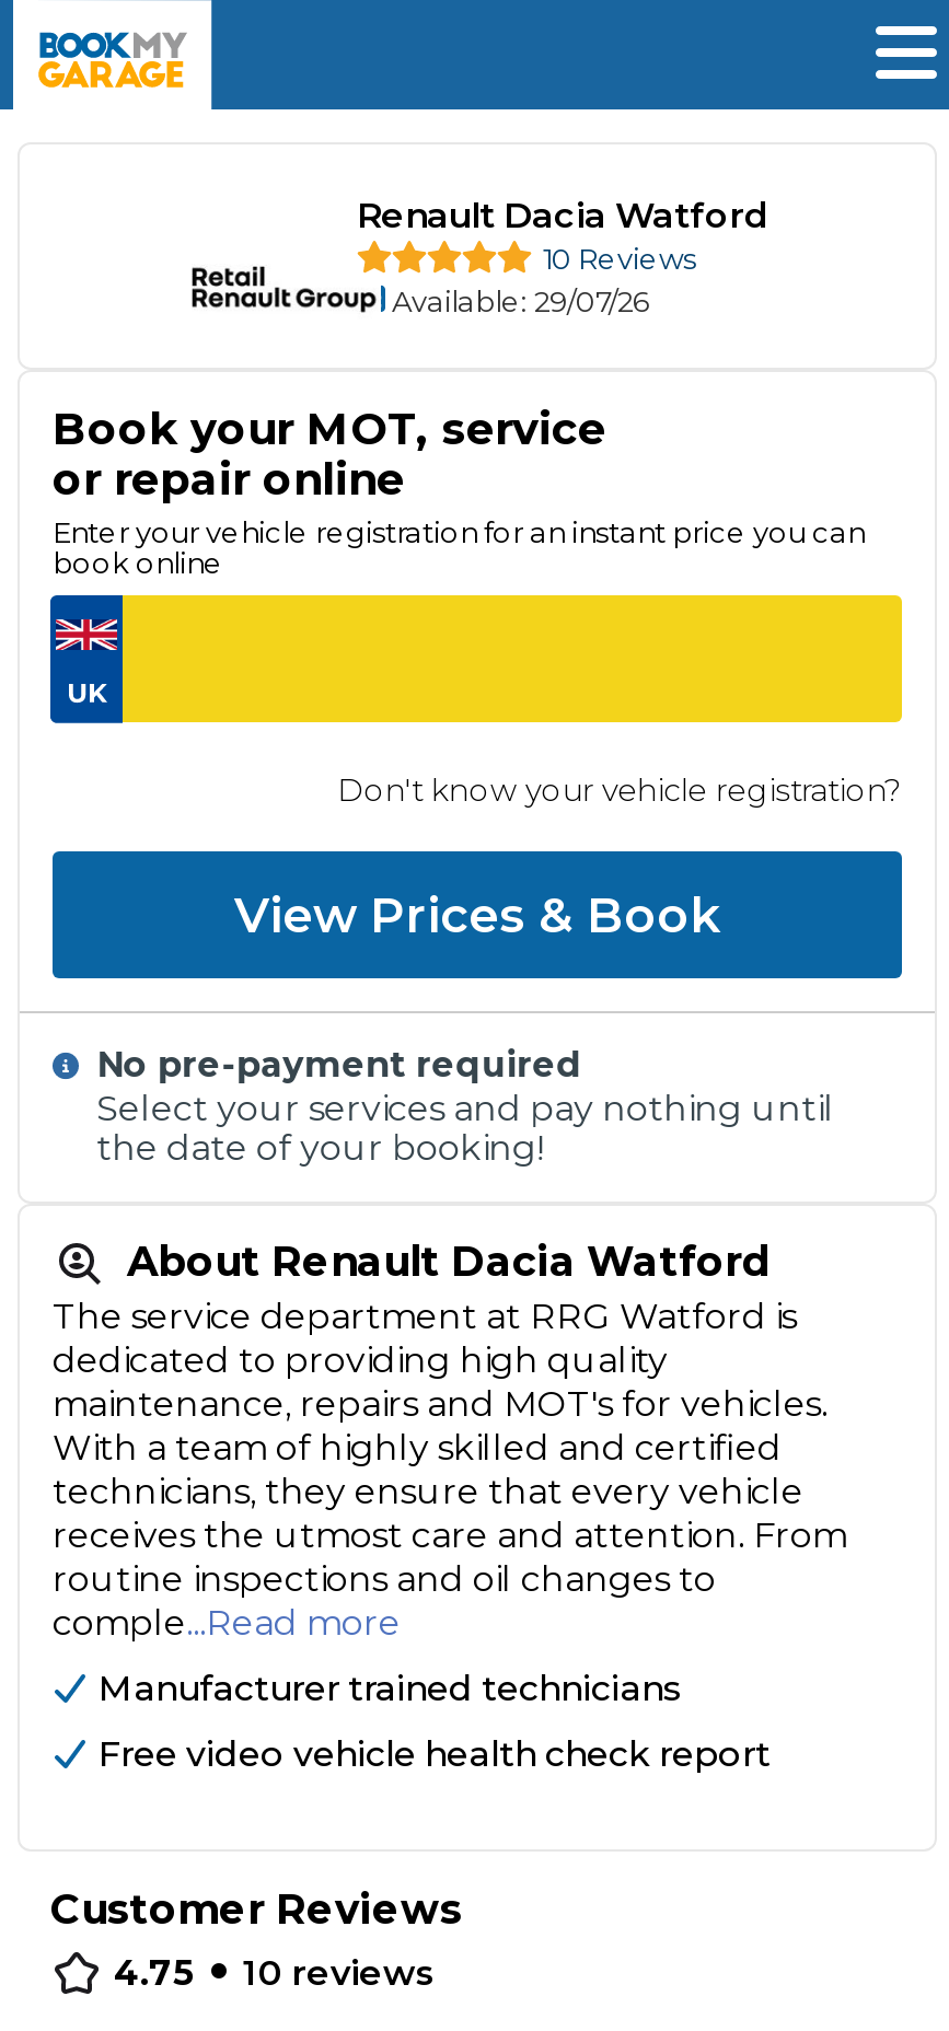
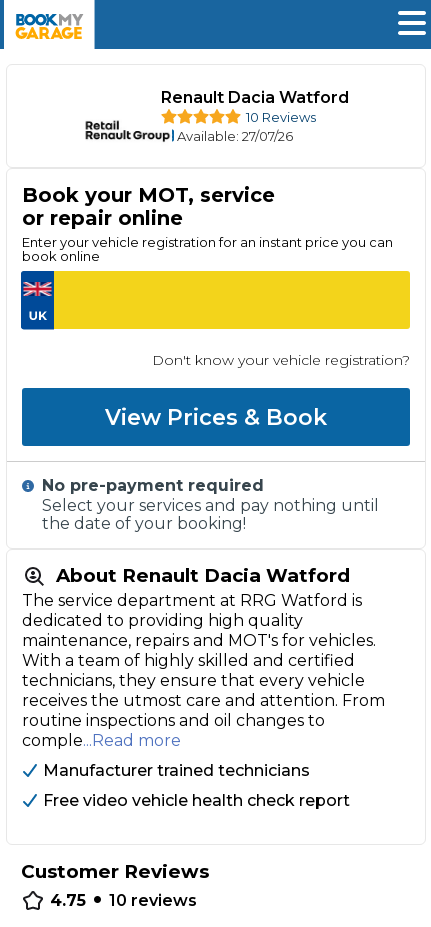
- Available: 29/07/26
+ Available: 27/07/26
